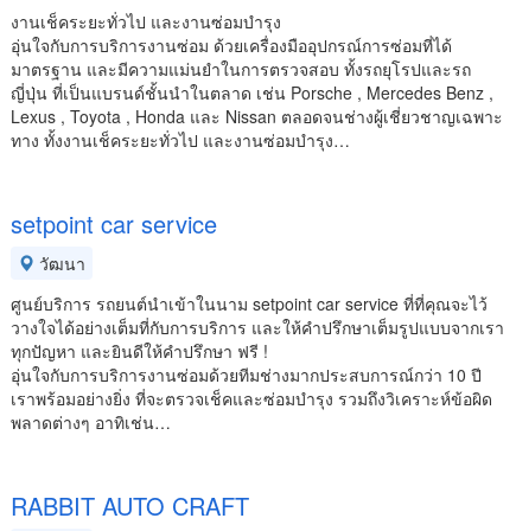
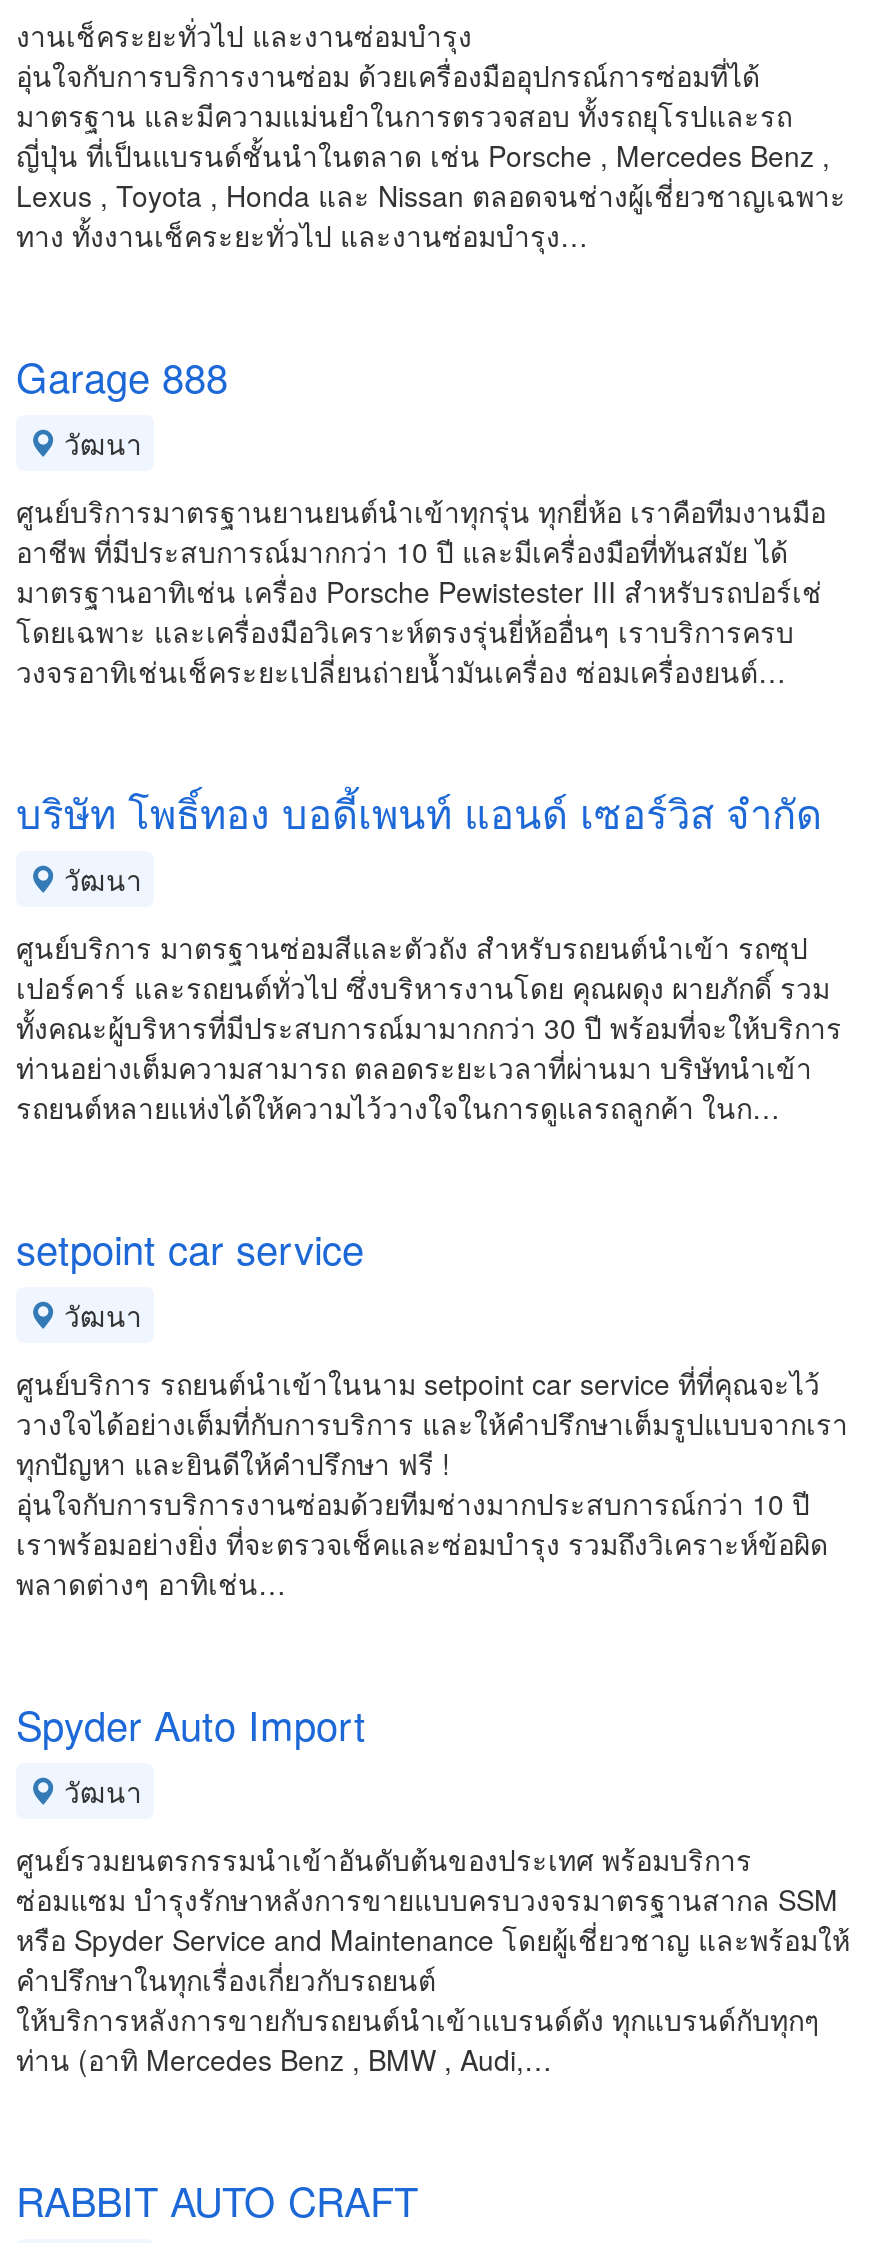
+ Garage 888
+ วัฒนา
+ ศูนย์บริการมาตรฐานยานยนต์นำเข้าทุกรุ่น ทุกยี่ห้อ เราคือทีมงานมือ
+ อาชีพ ที่มีประสบการณ์มากกว่า 10 ปี และมีเครื่องมือที่ทันสมัย ได้
+ มาตรฐานอาทิเช่น เครื่อง Porsche Pewistester III สำหรับรถปอร์เช่
+ โดยเฉพาะ และเครื่องมือวิเคราะห์ตรงรุ่นยี่ห้ออื่นๆ เราบริการครบ
+ วงจรอาทิเช่นเช็คระยะเปลี่ยนถ่ายน้ำมันเครื่อง ซ่อมเครื่องยนต์…
+ บริษัท โพธิ์ทอง บอดี้เพนท์ แอนด์ เซอร์วิส จำกัด
+ วัฒนา
+ ศูนย์บริการ มาตรฐานซ่อมสีและตัวถัง สำหรับรถยนต์นำเข้า รถซุป
+ เปอร์คาร์ และรถยนต์ทั่วไป ซึ่งบริหารงานโดย คุณผดุง ผายภักดิ์ รวม
+ ทั้งคณะผู้บริหารที่มีประสบการณ์มามากกว่า 30 ปี พร้อมที่จะให้บริการ
+ ท่านอย่างเต็มความสามารถ ตลอดระยะเวลาที่ผ่านมา บริษัทนำเข้า
+ รถยนต์หลายแห่งได้ให้ความไว้วางใจในการดูแลรถลูกค้า ในก…

+ Spyder Auto Import
+ วัฒนา
+ ศูนย์รวมยนตรกรรมนำเข้าอันดับต้นของประเทศ พร้อมบริการ
+ ซ่อมแซม บำรุงรักษาหลังการขายแบบครบวงจรมาตรฐานสากล SSM
+ หรือ Spyder Service and Maintenance โดยผู้เชี่ยวชาญ และพร้อมให้
+ คำปรึกษาในทุกเรื่องเกี่ยวกับรถยนต์
+ ให้บริการหลังการขายกับรถยนต์นำเข้าแบรนด์ดัง ทุกแบรนด์กับทุกๆ
+ ท่าน (อาทิ Mercedes Benz , BMW , Audi,…
